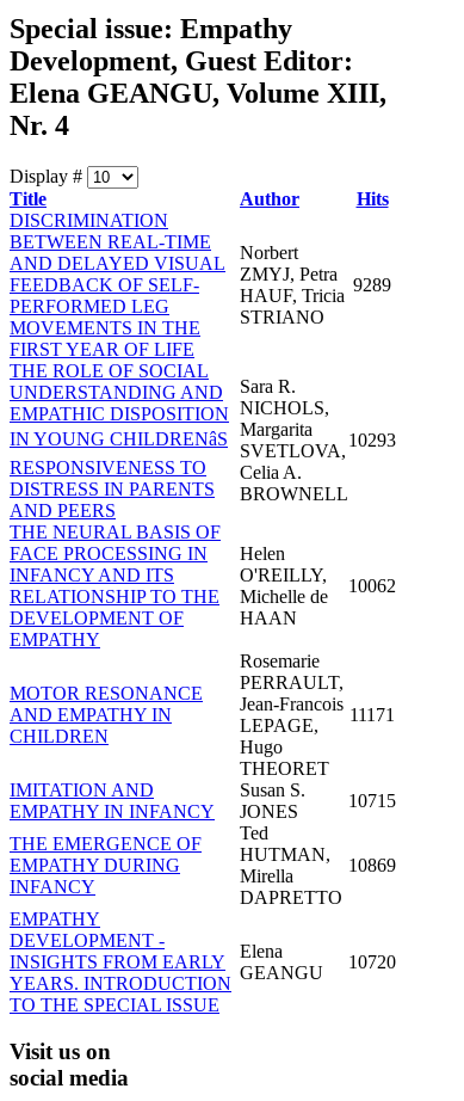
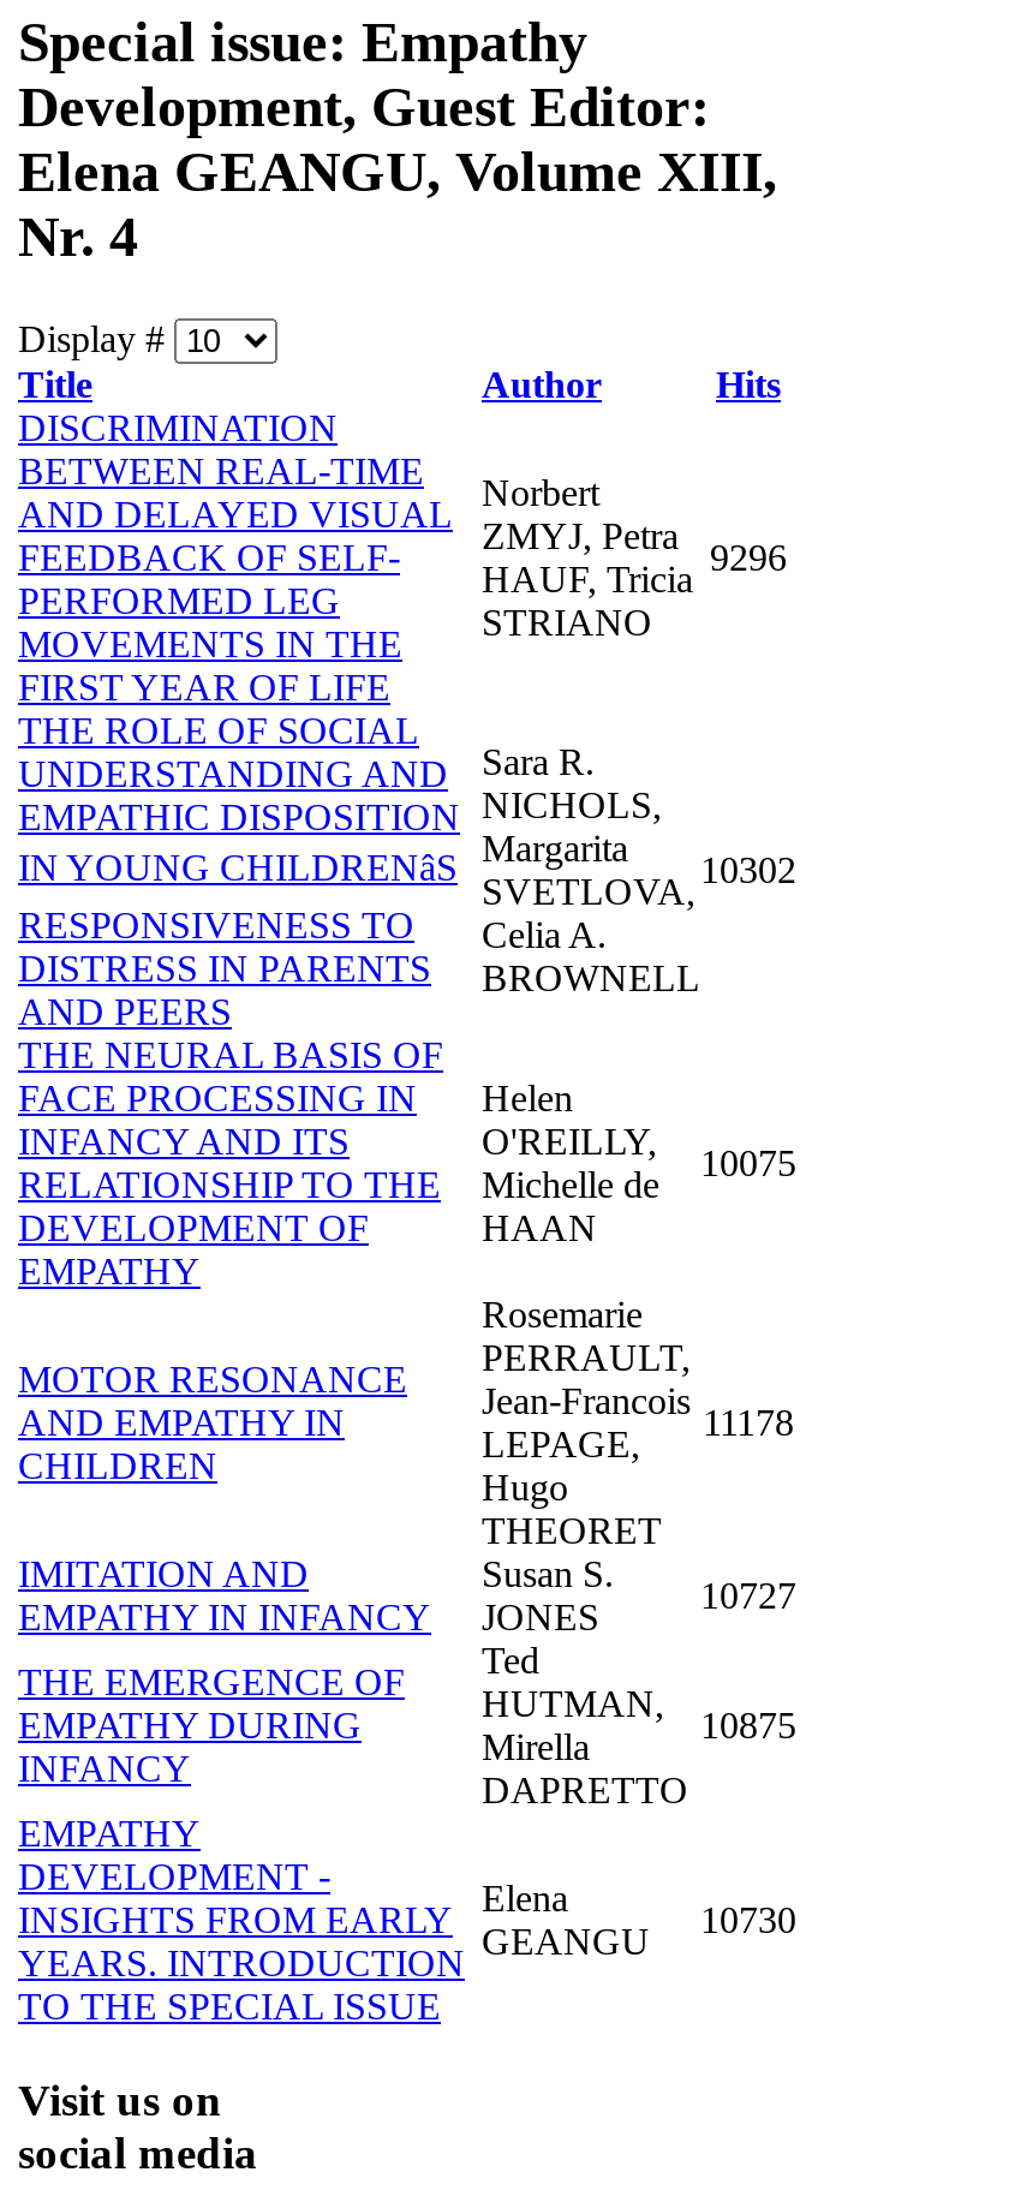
- 9289
+ 9296

- 10293
+ 10302

- 10062
+ 10075

- 11171
+ 11178

- 10715
+ 10727

- 10869
+ 10875

- 10720
+ 10730
